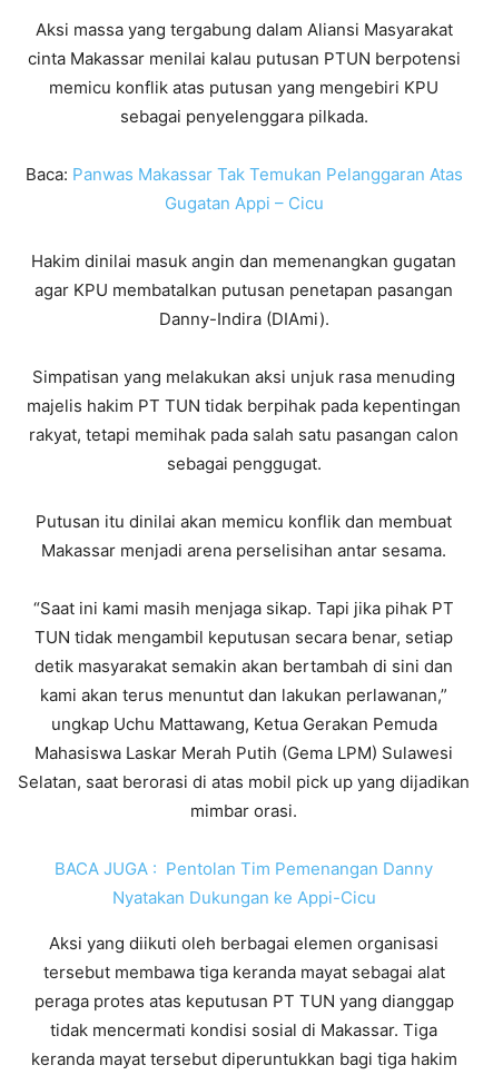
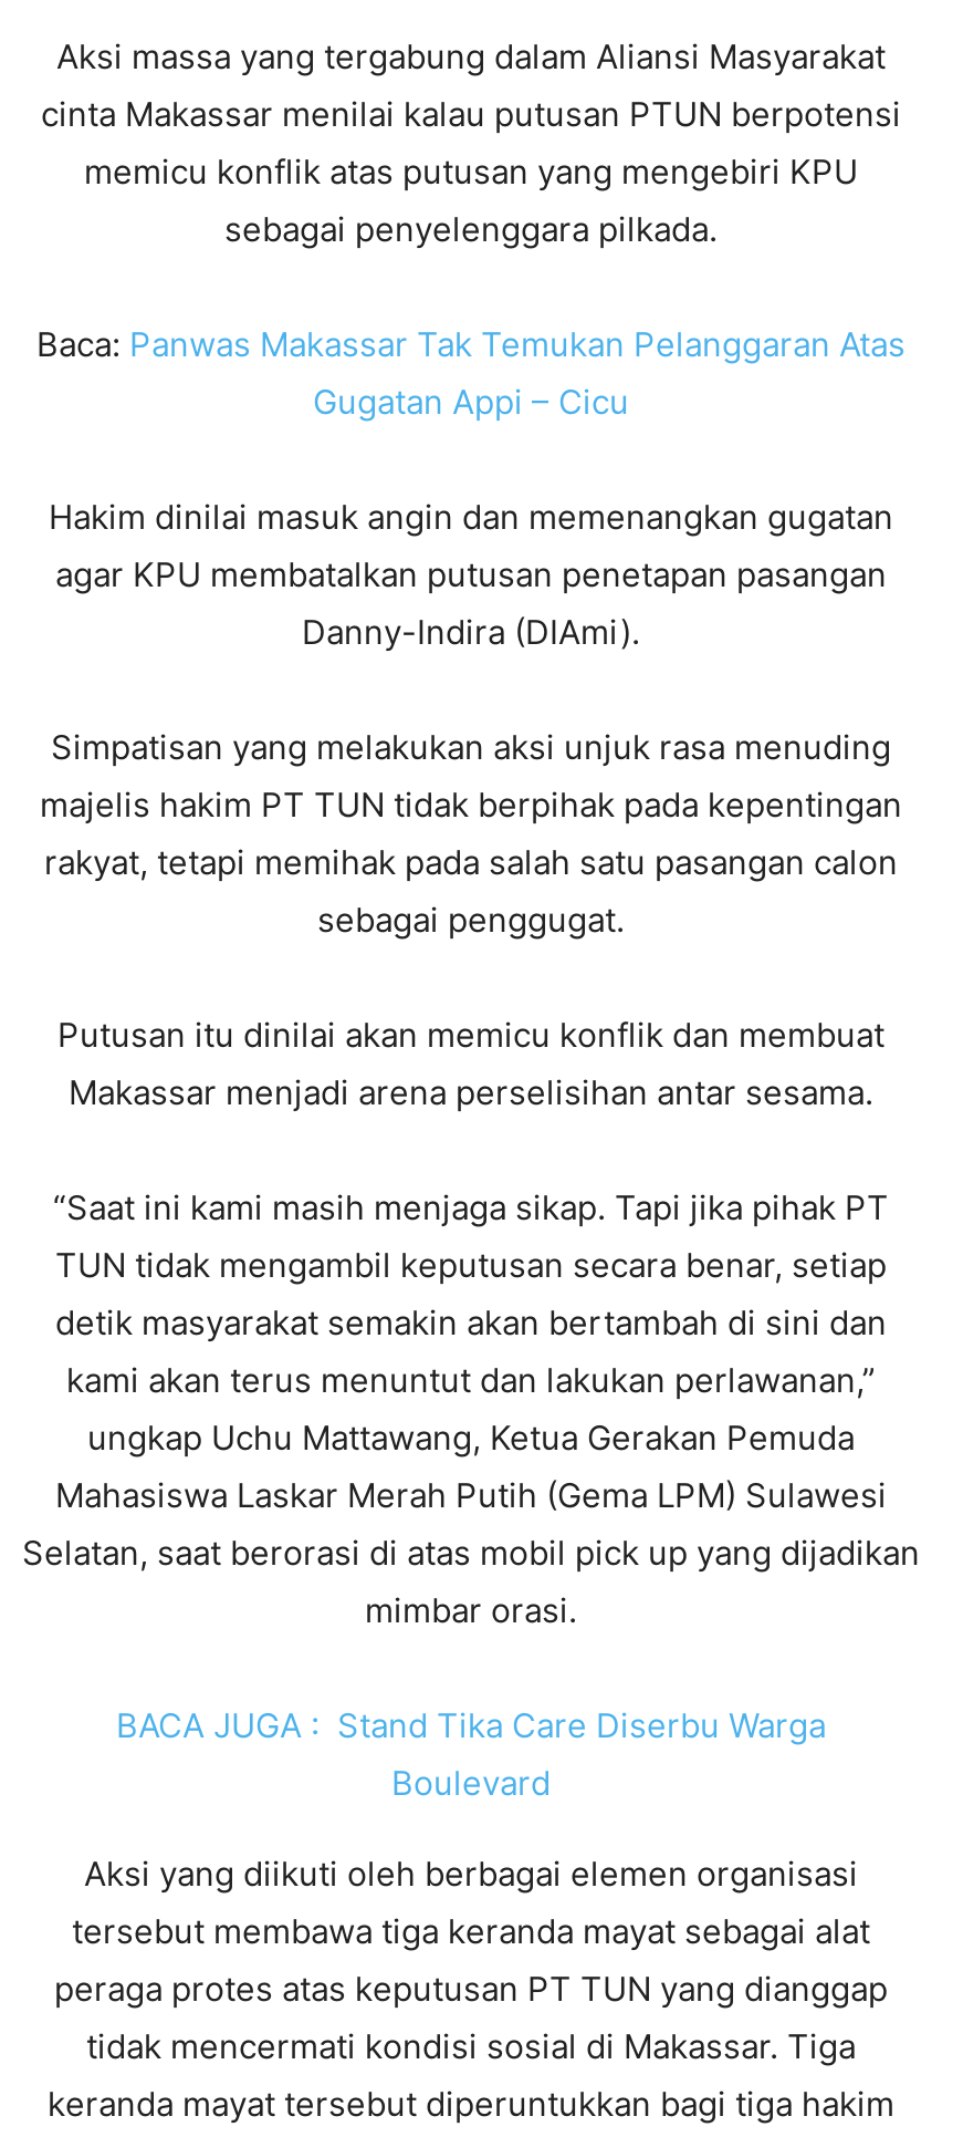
- BACA JUGA : Pentolan Tim Pemenangan Danny
- Nyatakan Dukungan ke Appi-Cicu
+ BACA JUGA : Stand Tika Care Diserbu Warga
+ Boulevard
